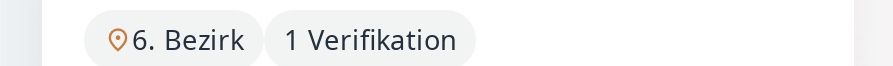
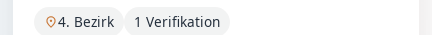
- 6. Bezirk 1 Verifikation
+ 4. Bezirk 1 Verifikation
